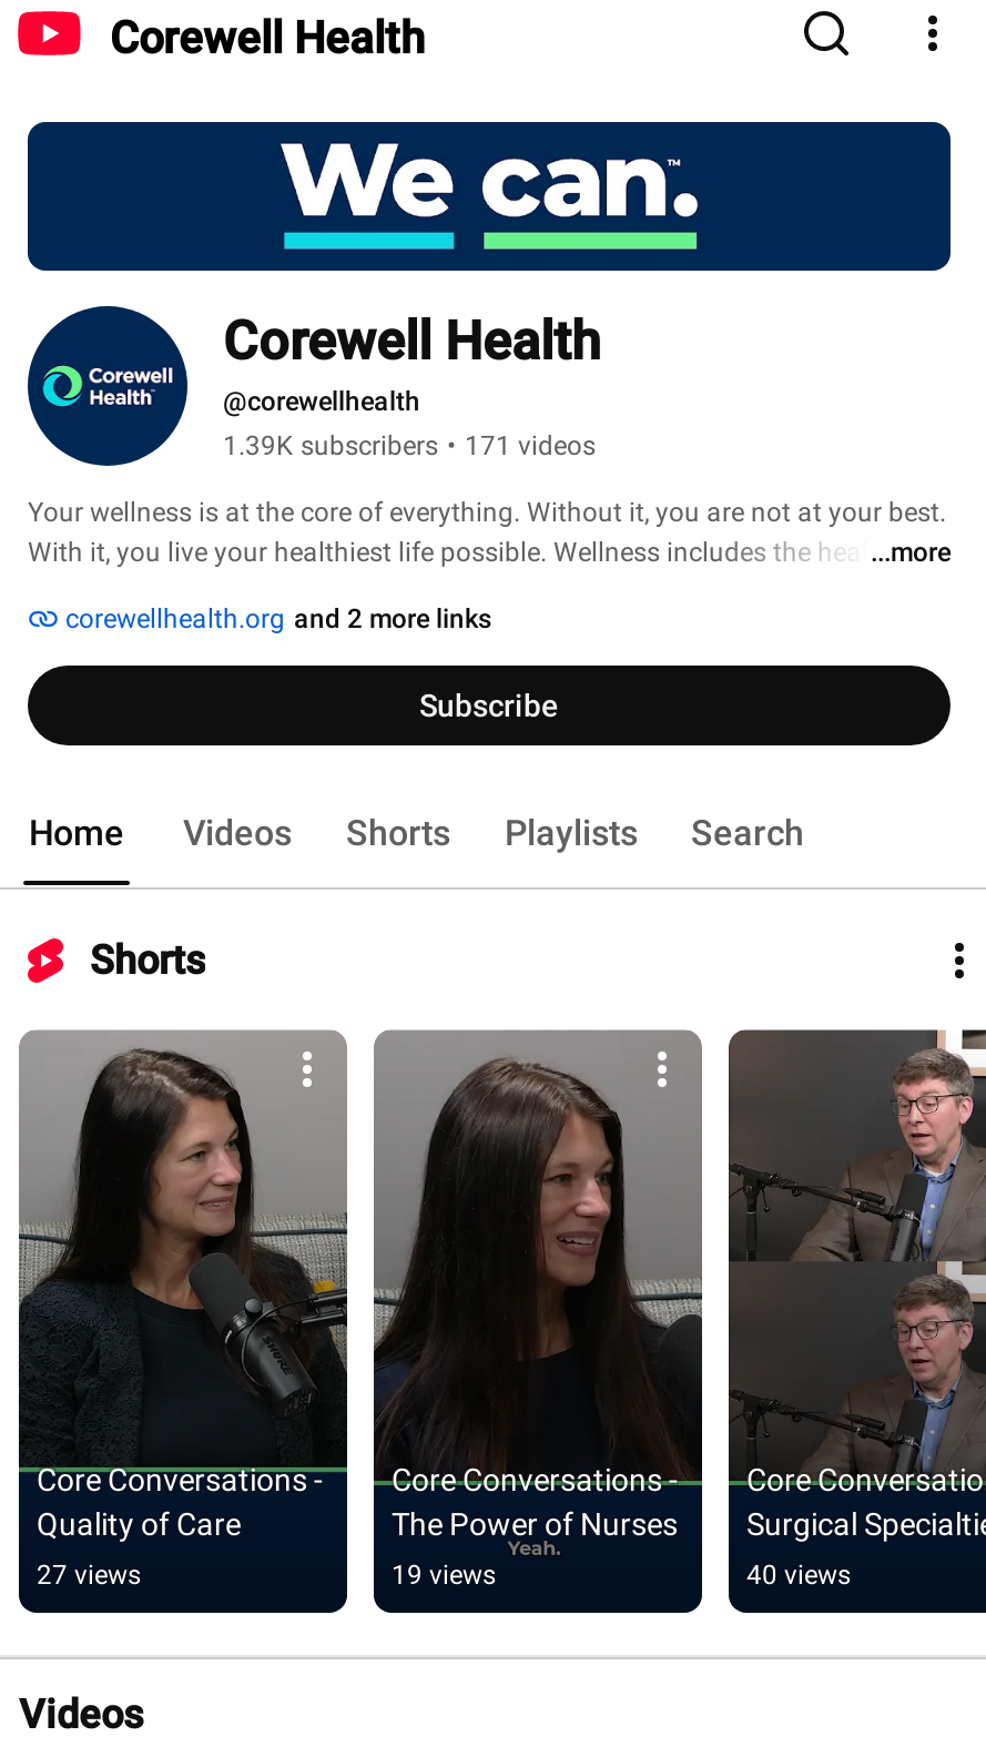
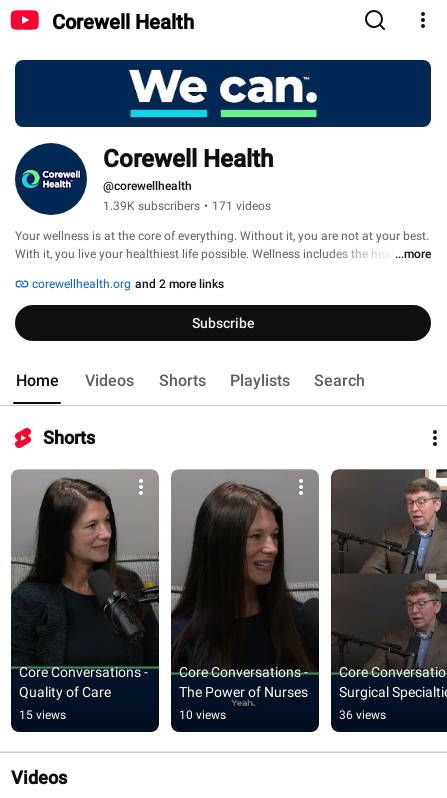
- 27 views
+ 15 views

- 19 views
+ 10 views

- 40 views
+ 36 views
